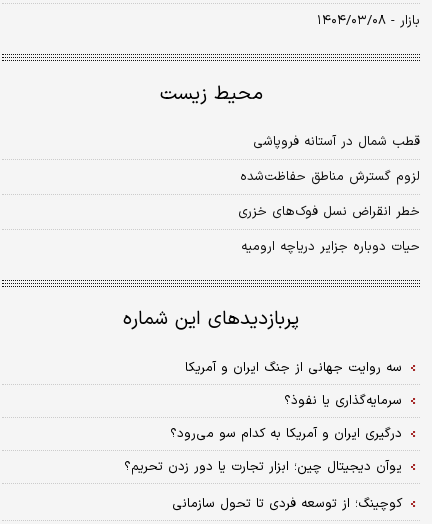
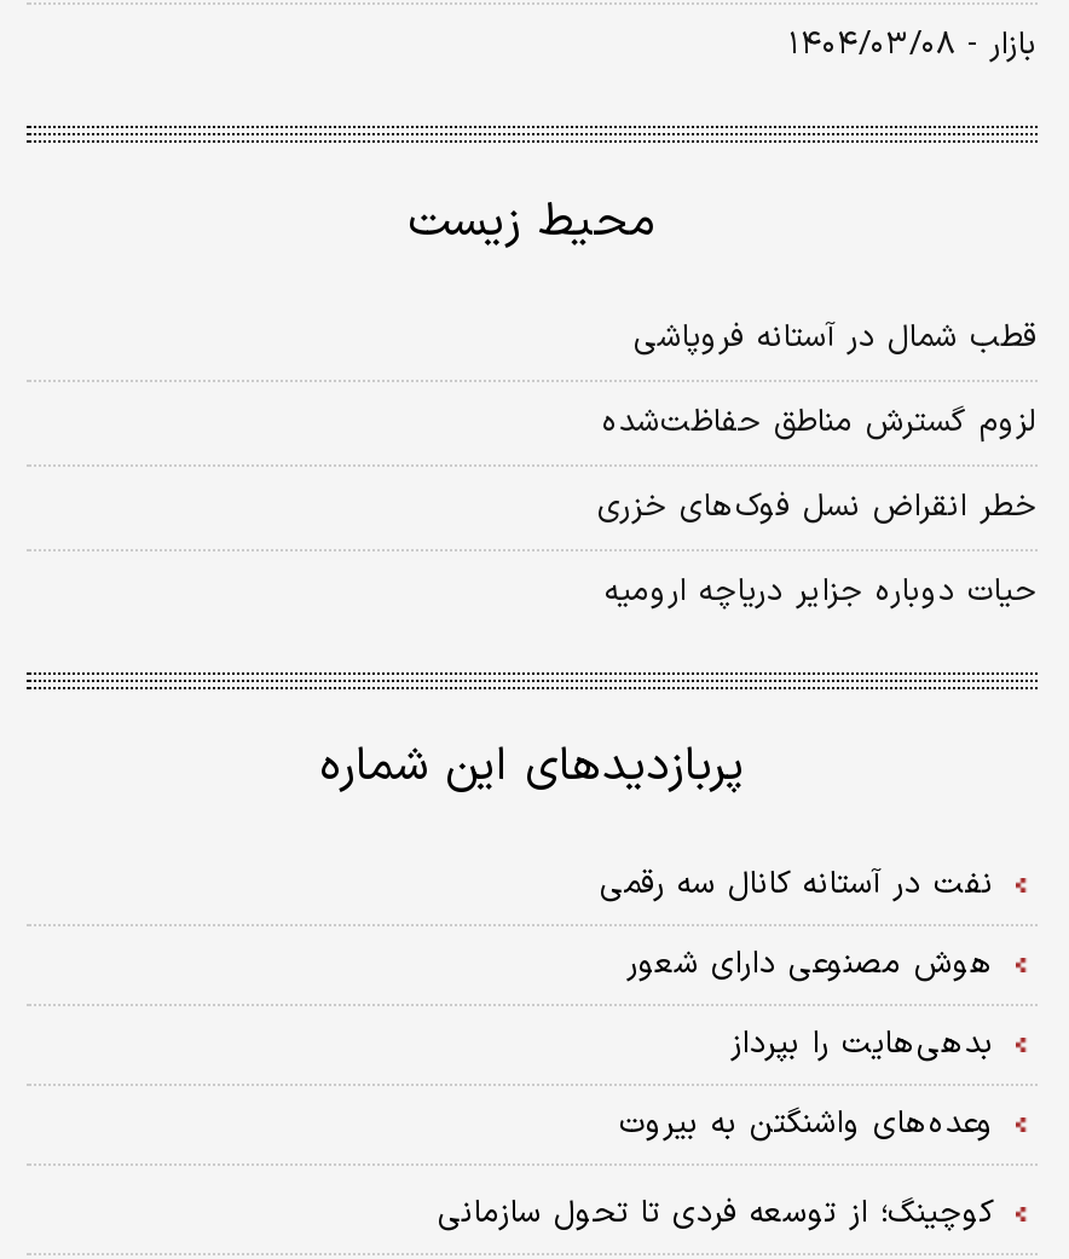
- سه روایت جهانی از جنگ ایران و آمریکا
+ نفت در آستانه کانال سه‌ رقمی

- سرمایه‌گذاری یا نفوذ؟
+ هوش مصنوعی دارای شعور

- درگیری ایران و آمریکا به کدام سو می‌رود؟
+ بدهی‌هایت را بپرداز

- یوآن دیجیتال چین؛ ابزار تجارت یا دور زدن تحریم؟
+ وعده‌های واشنگتن به بیروت
